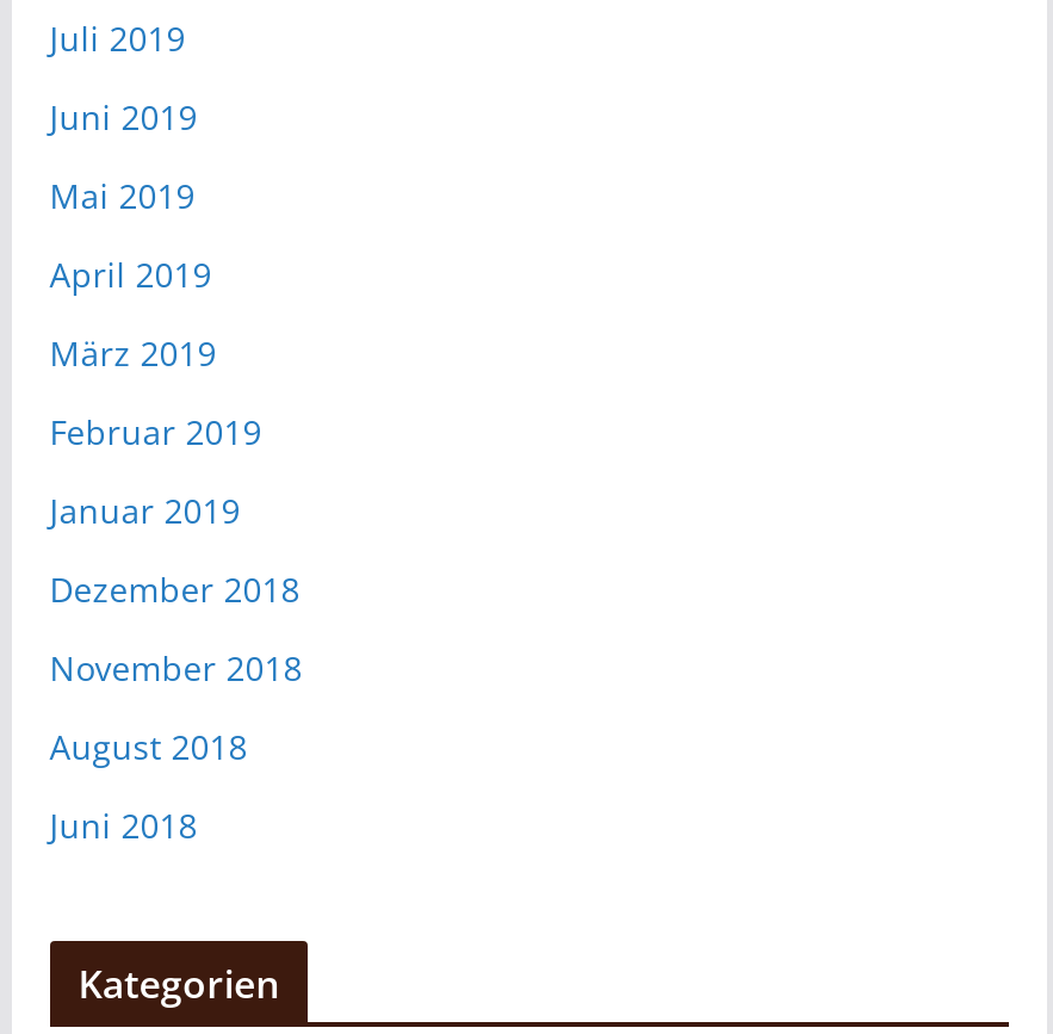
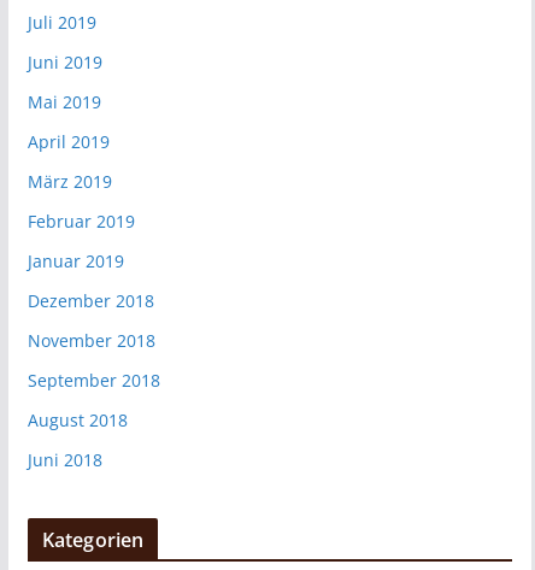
+ September 2018
